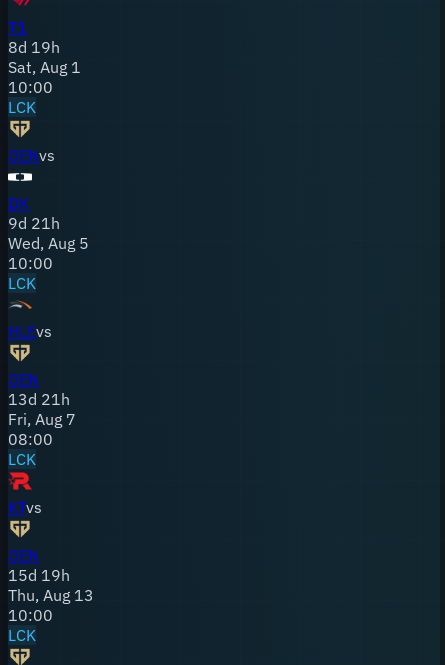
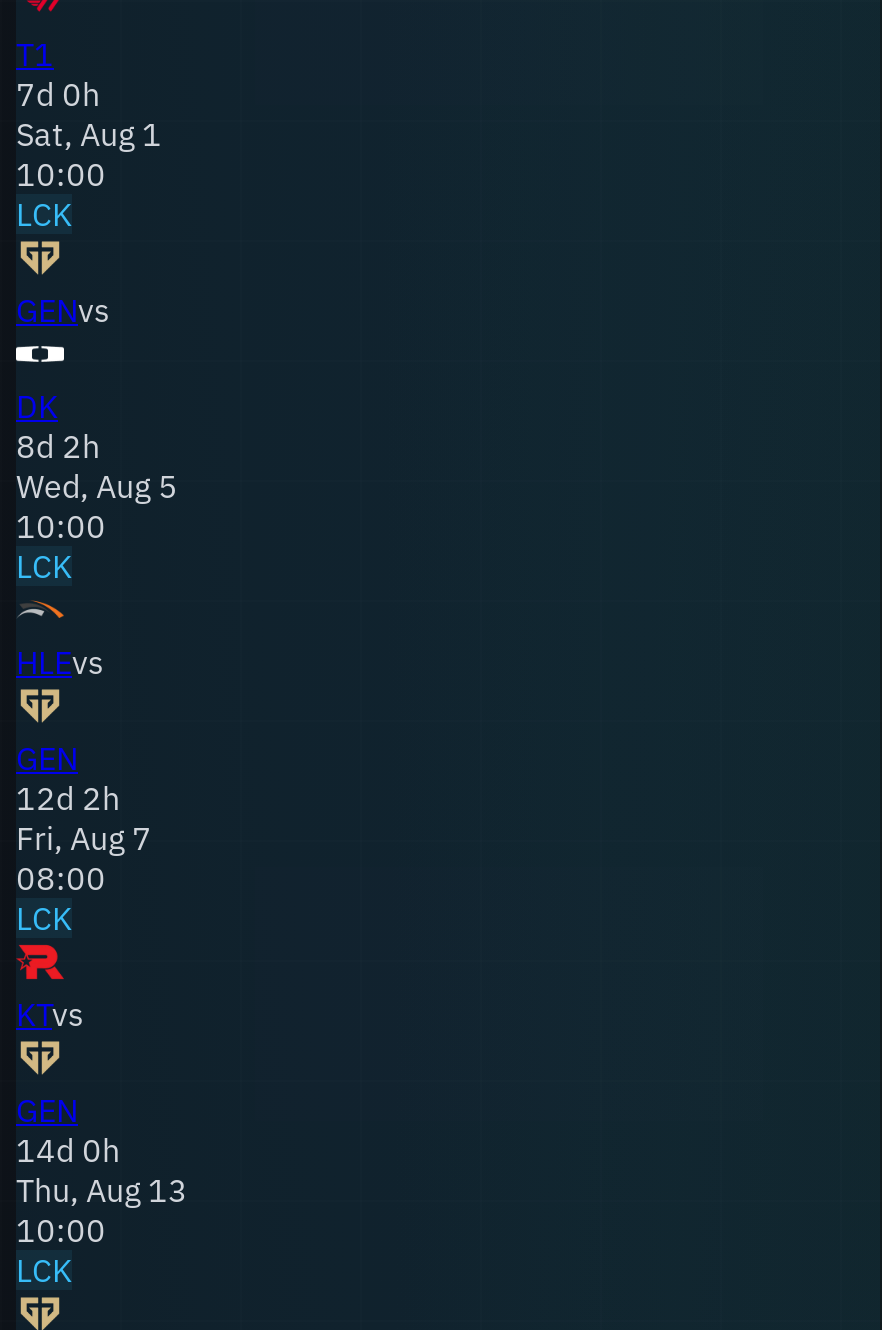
- 8d 19h
+ 7d 0h

- 9d 21h
+ 8d 2h

- 13d 21h
+ 12d 2h

- 15d 19h
+ 14d 0h
